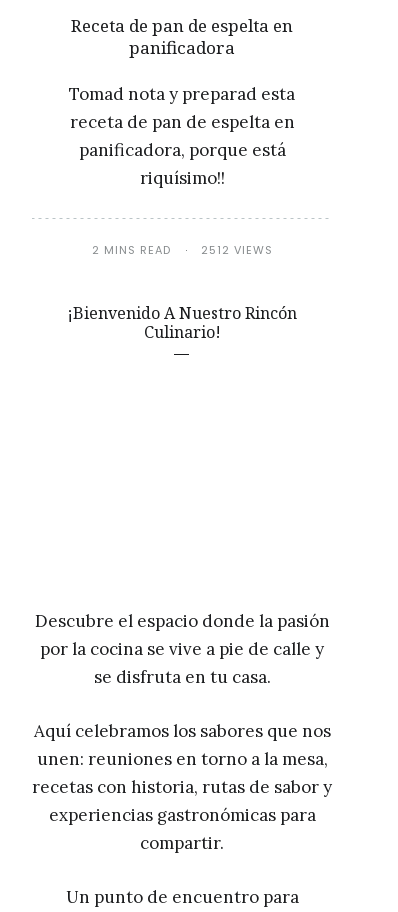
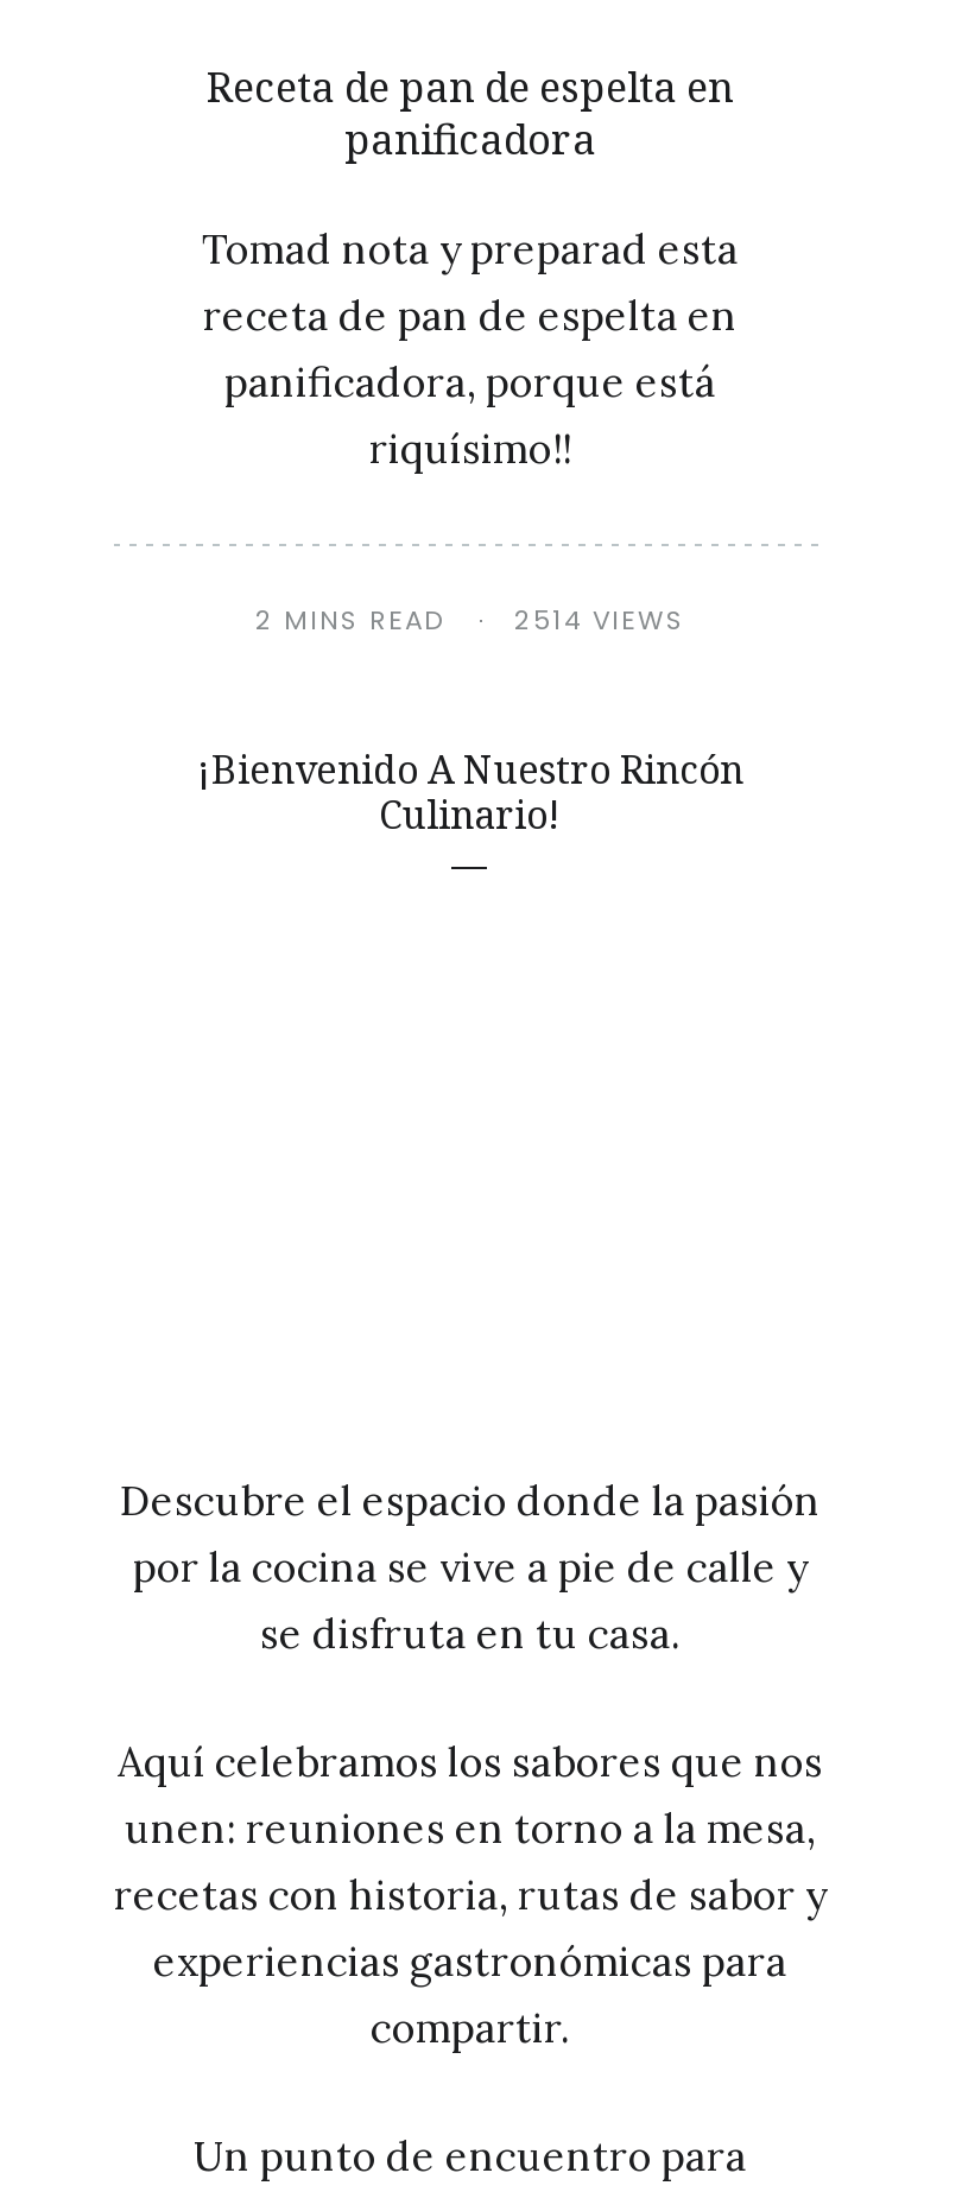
- 2 MINS READ 2512 VIEWS
+ 2 MINS READ 2514 VIEWS
